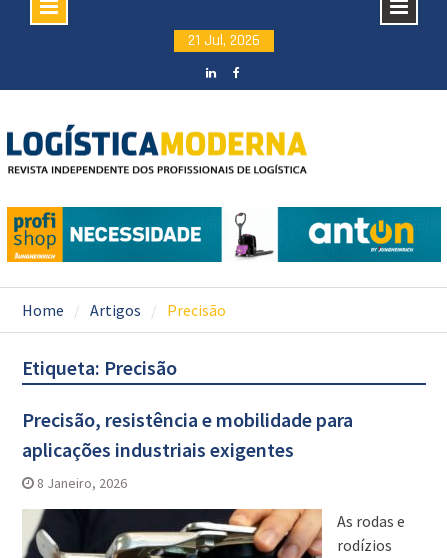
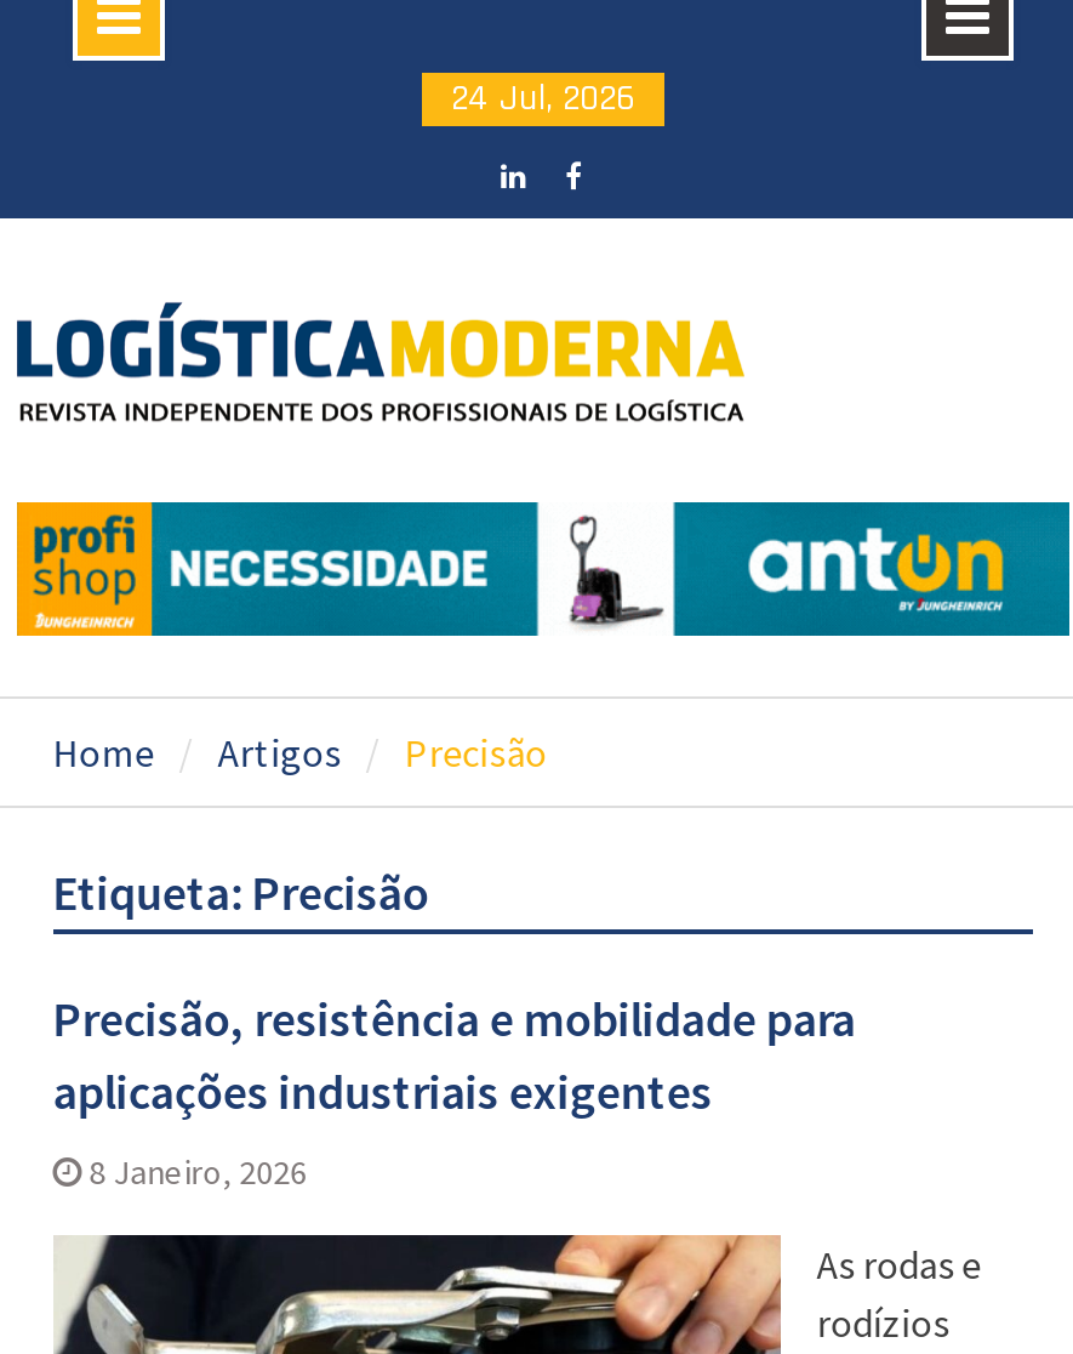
- 21 Jul, 2026
+ 24 Jul, 2026
